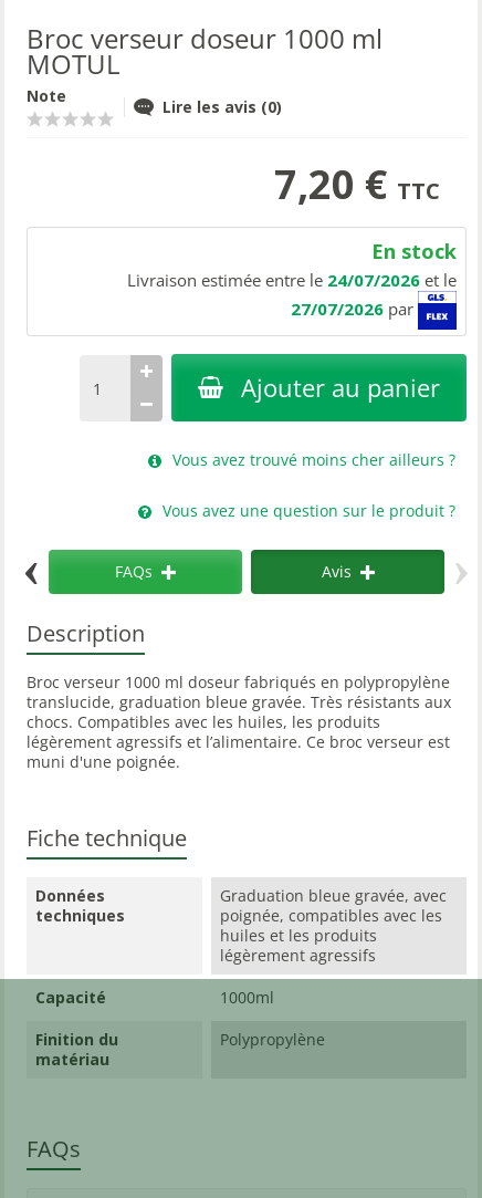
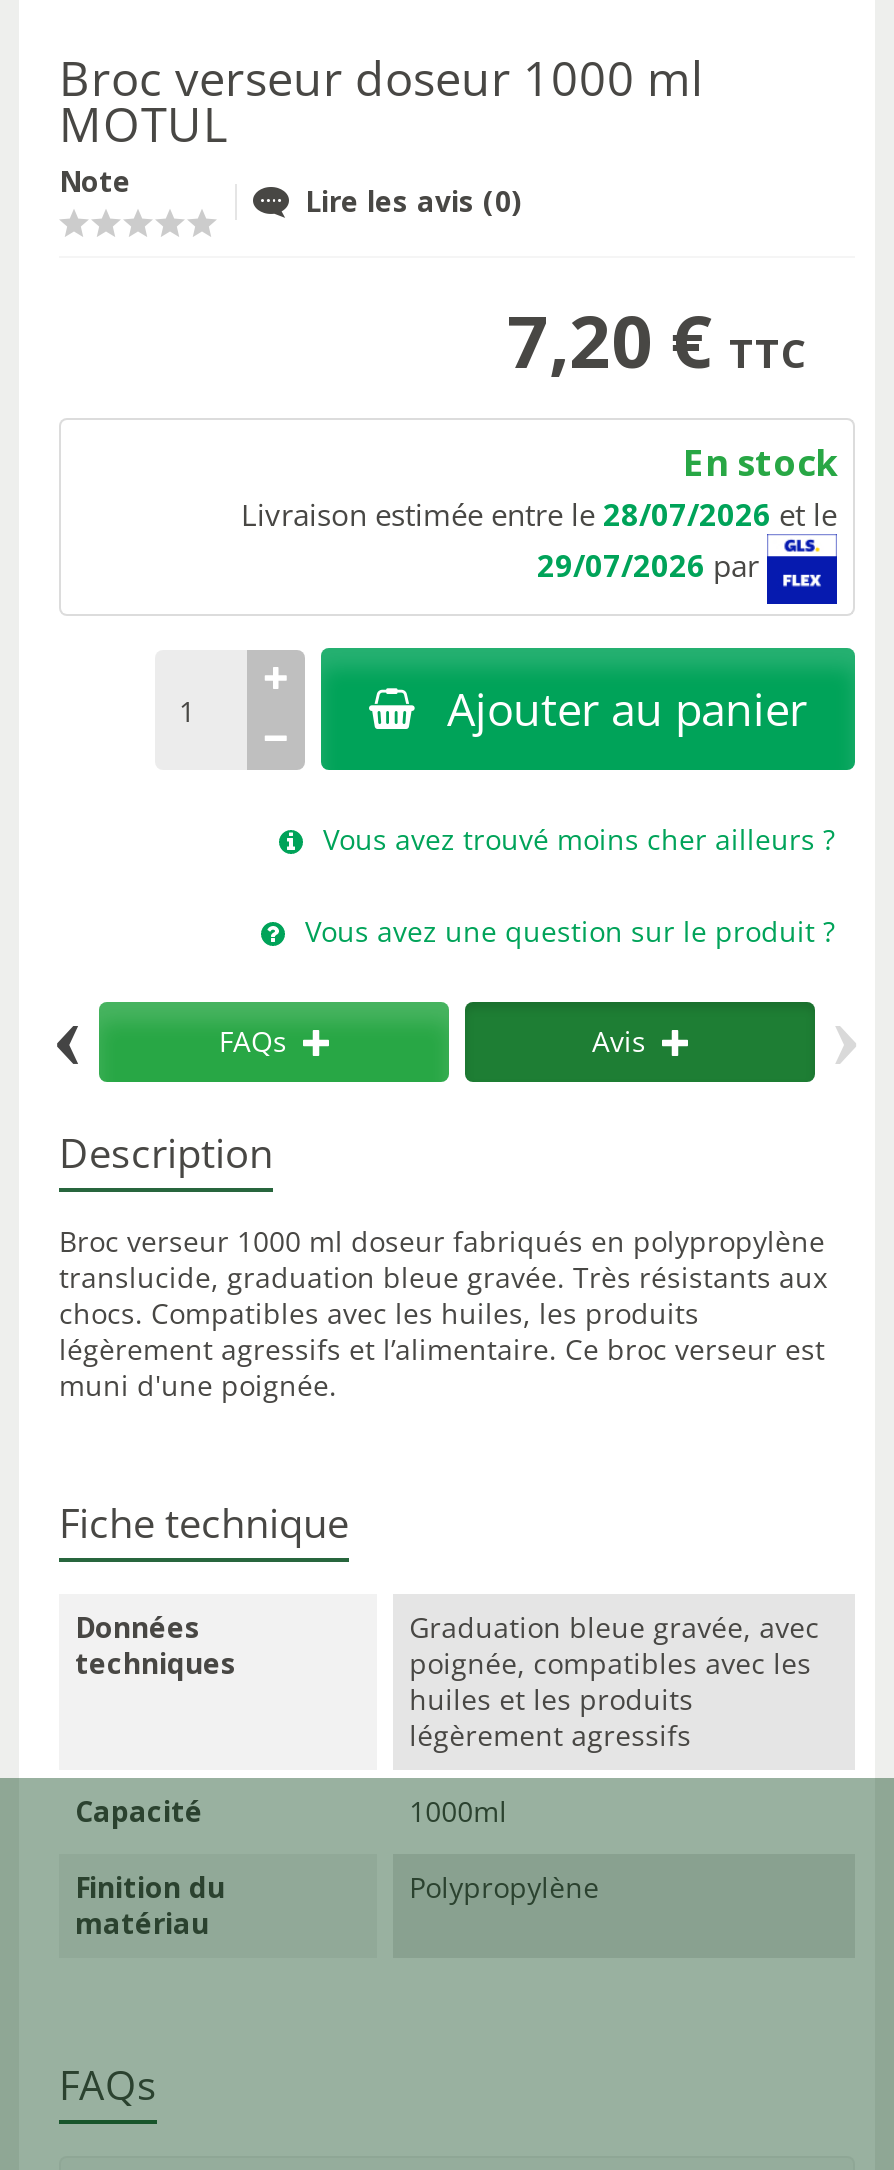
- Livraison estimée entre le 24/07/2026 et le
+ Livraison estimée entre le 28/07/2026 et le

- 27/07/2026 par
+ 29/07/2026 par
